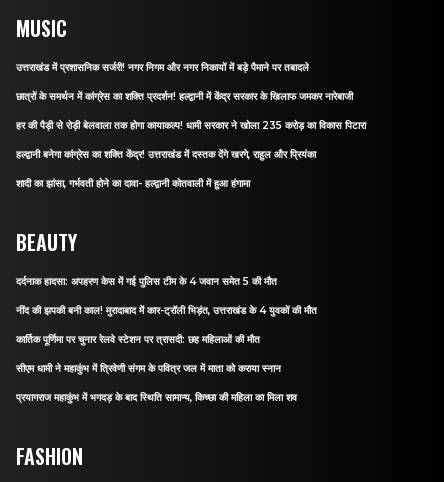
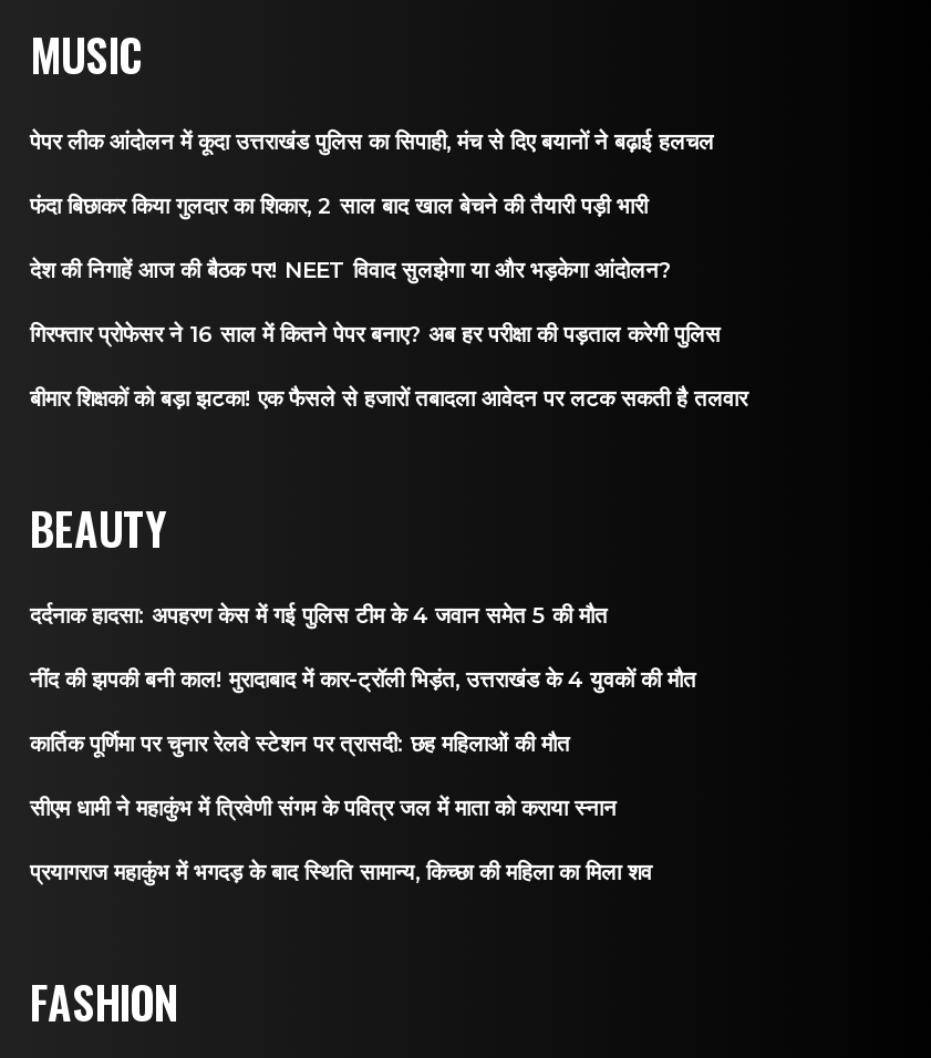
- उत्तराखंड में प्रशासनिक सर्जरी! नगर निगम और नगर निकायों में बड़े पैमाने पर तबादले
+ पेपर लीक आंदोलन में कूदा उत्तराखंड पुलिस का सिपाही, मंच से दिए बयानों ने बढ़ाई हलचल

- छात्रों के समर्थन में कांग्रेस का शक्ति प्रदर्शन! हल्द्वानी में केंद्र सरकार के खिलाफ जमकर नारेबाजी
+ फंदा बिछाकर किया गुलदार का शिकार, 2 साल बाद खाल बेचने की तैयारी पड़ी भारी

- हर की पैड़ी से रोड़ी बेलवाला तक होगा कायाकल्प! धामी सरकार ने खोला 235 करोड़ का विकास पिटारा
+ देश की निगाहें आज की बैठक पर! NEET विवाद सुलझेगा या और भड़केगा आंदोलन?

- हल्द्वानी बनेगा कांग्रेस का शक्ति केंद्र! उत्तराखंड में दस्तक देंगे खरगे, राहुल और प्रियंका
+ गिरफ्तार प्रोफेसर ने 16 साल में कितने पेपर बनाए? अब हर परीक्षा की पड़ताल करेगी पुलिस

- शादी का झांसा, गर्भवती होने का दावा- हल्द्वानी कोतवाली में हुआ हंगामा
+ बीमार शिक्षकों को बड़ा झटका! एक फैसले से हजारों तबादला आवेदन पर लटक सकती है तलवार
